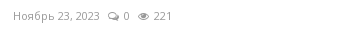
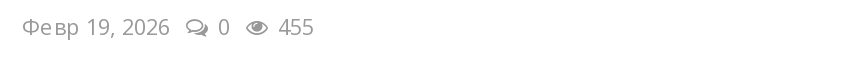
- Ноябрь 23, 2023
+ Февр 19, 2026

- 221
+ 455
